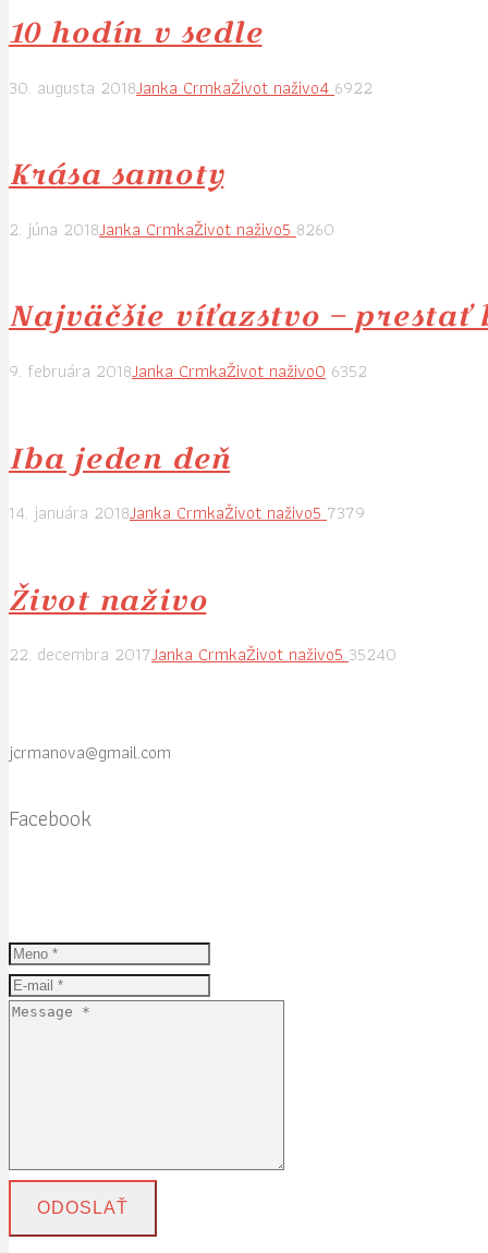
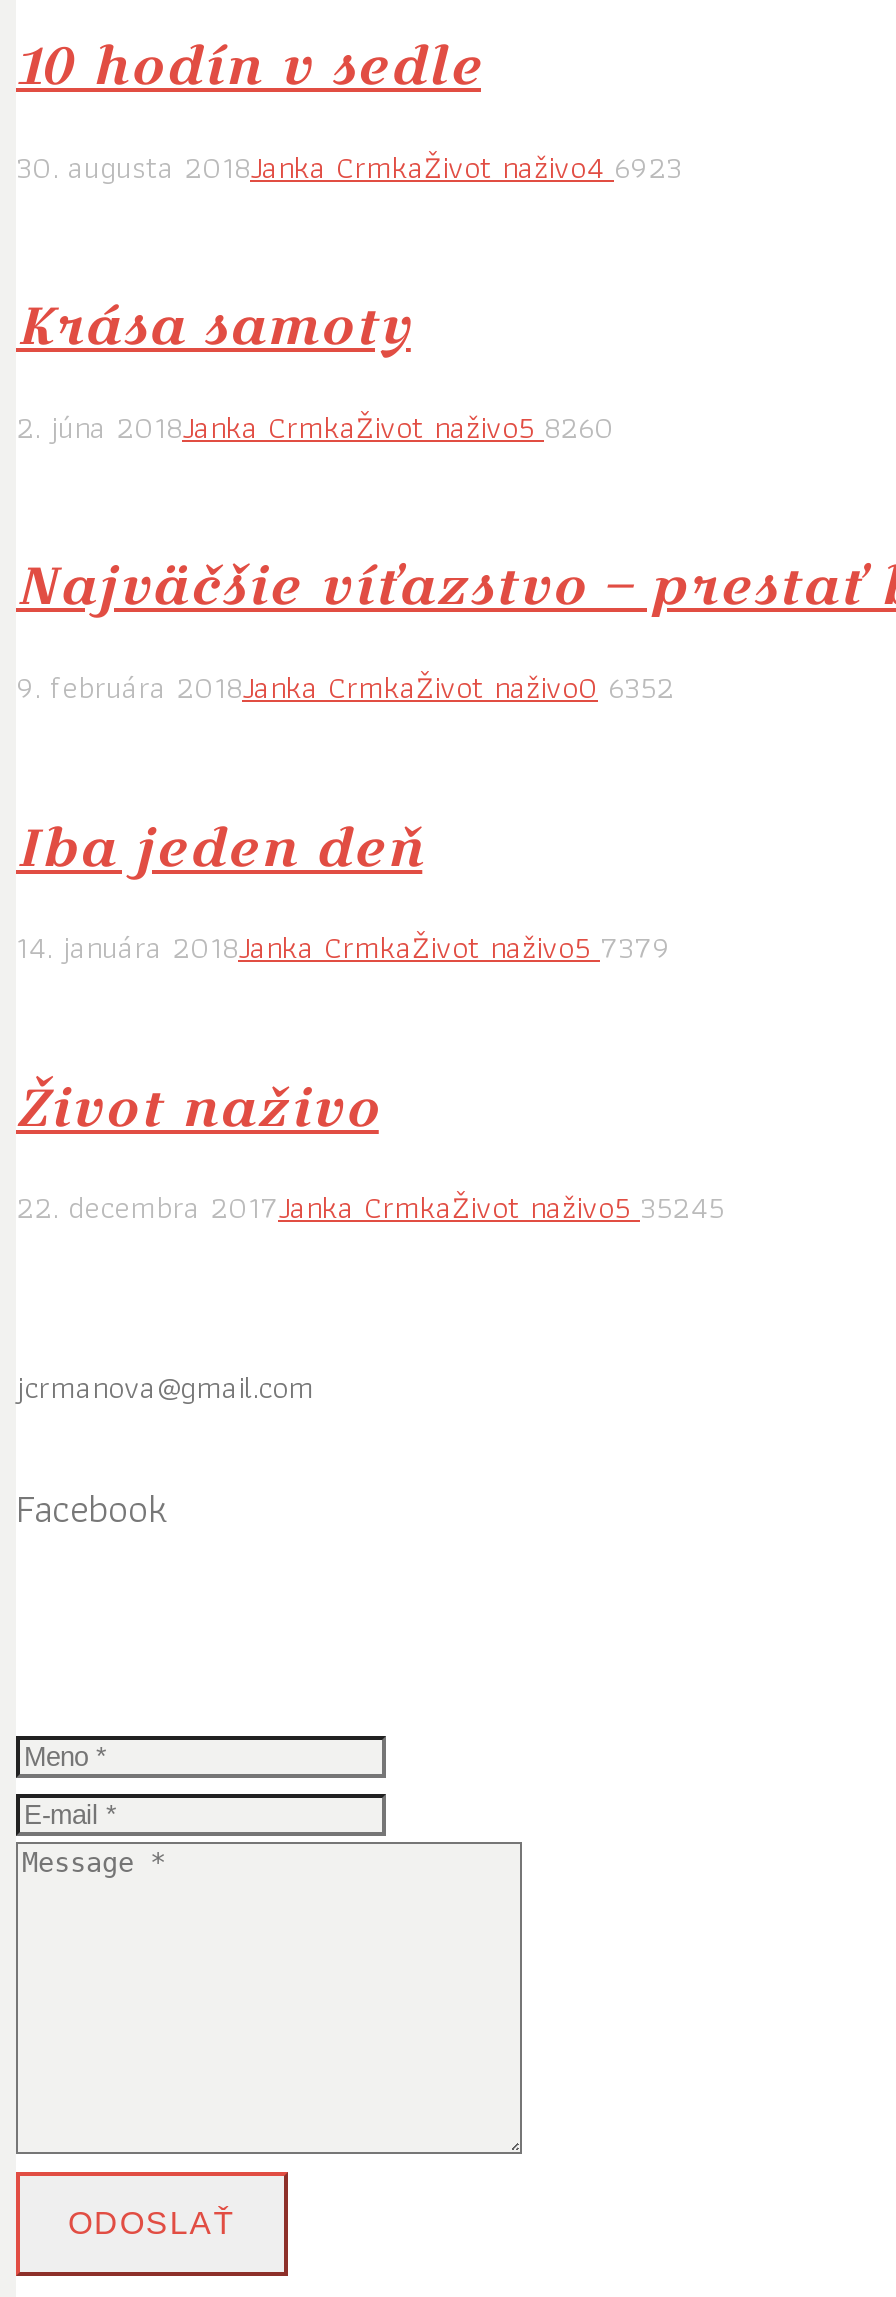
- 30. augusta 2018Janka CrmkaŽivot naživo4 6922
+ 30. augusta 2018Janka CrmkaŽivot naživo4 6923

- 22. decembra 2017Janka CrmkaŽivot naživo535240
+ 22. decembra 2017Janka CrmkaŽivot naživo535245
